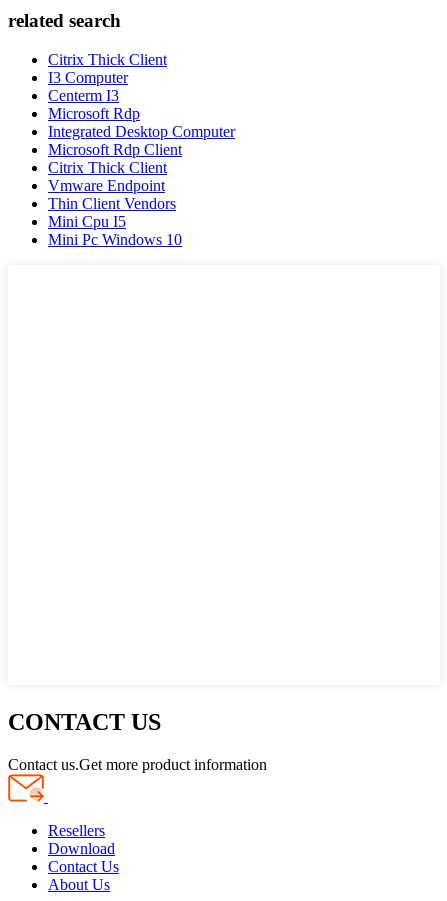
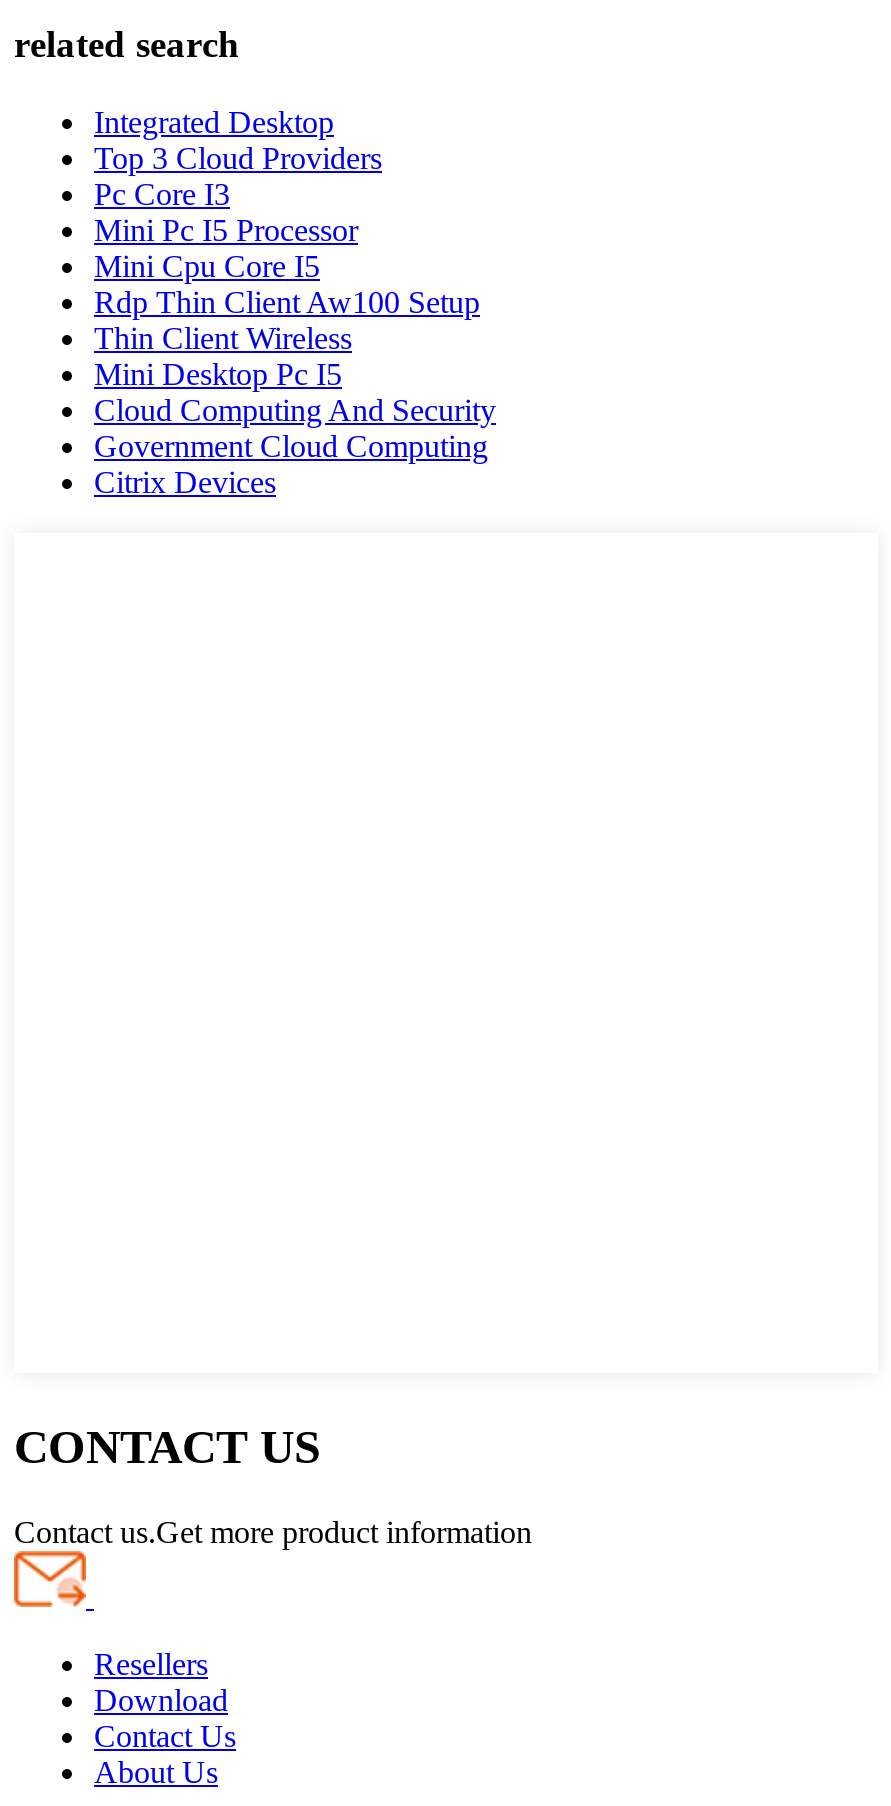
- Citrix Thick Client
- I3 Computer
- Centerm I3
- Microsoft Rdp
- Integrated Desktop Computer
- Microsoft Rdp Client
- Citrix Thick Client
- Vmware Endpoint
- Thin Client Vendors
- Mini Cpu I5
- Mini Pc Windows 10
+ Integrated Desktop
+ Top 3 Cloud Providers
+ Pc Core I3
+ Mini Pc I5 Processor
+ Mini Cpu Core I5
+ Rdp Thin Client Aw100 Setup
+ Thin Client Wireless
+ Mini Desktop Pc I5
+ Cloud Computing And Security
+ Government Cloud Computing
+ Citrix Devices
